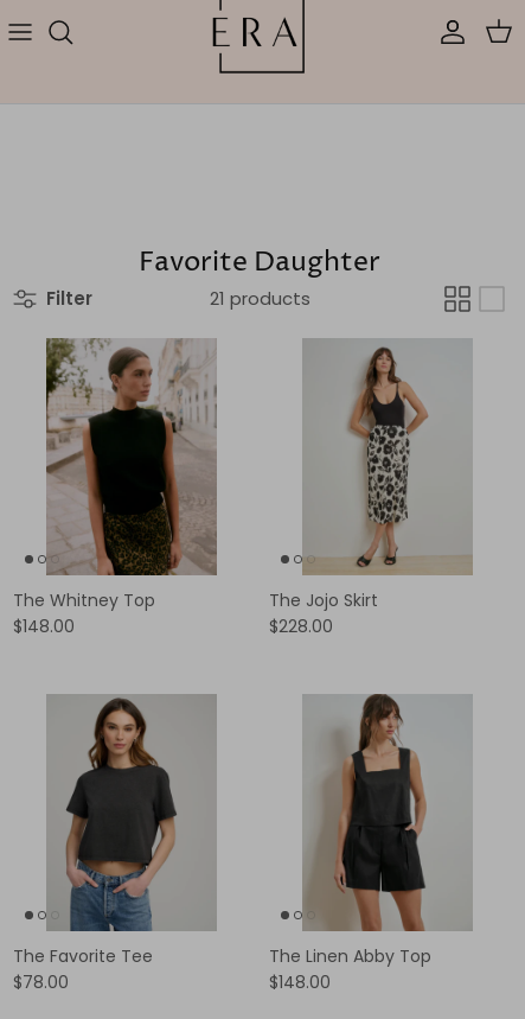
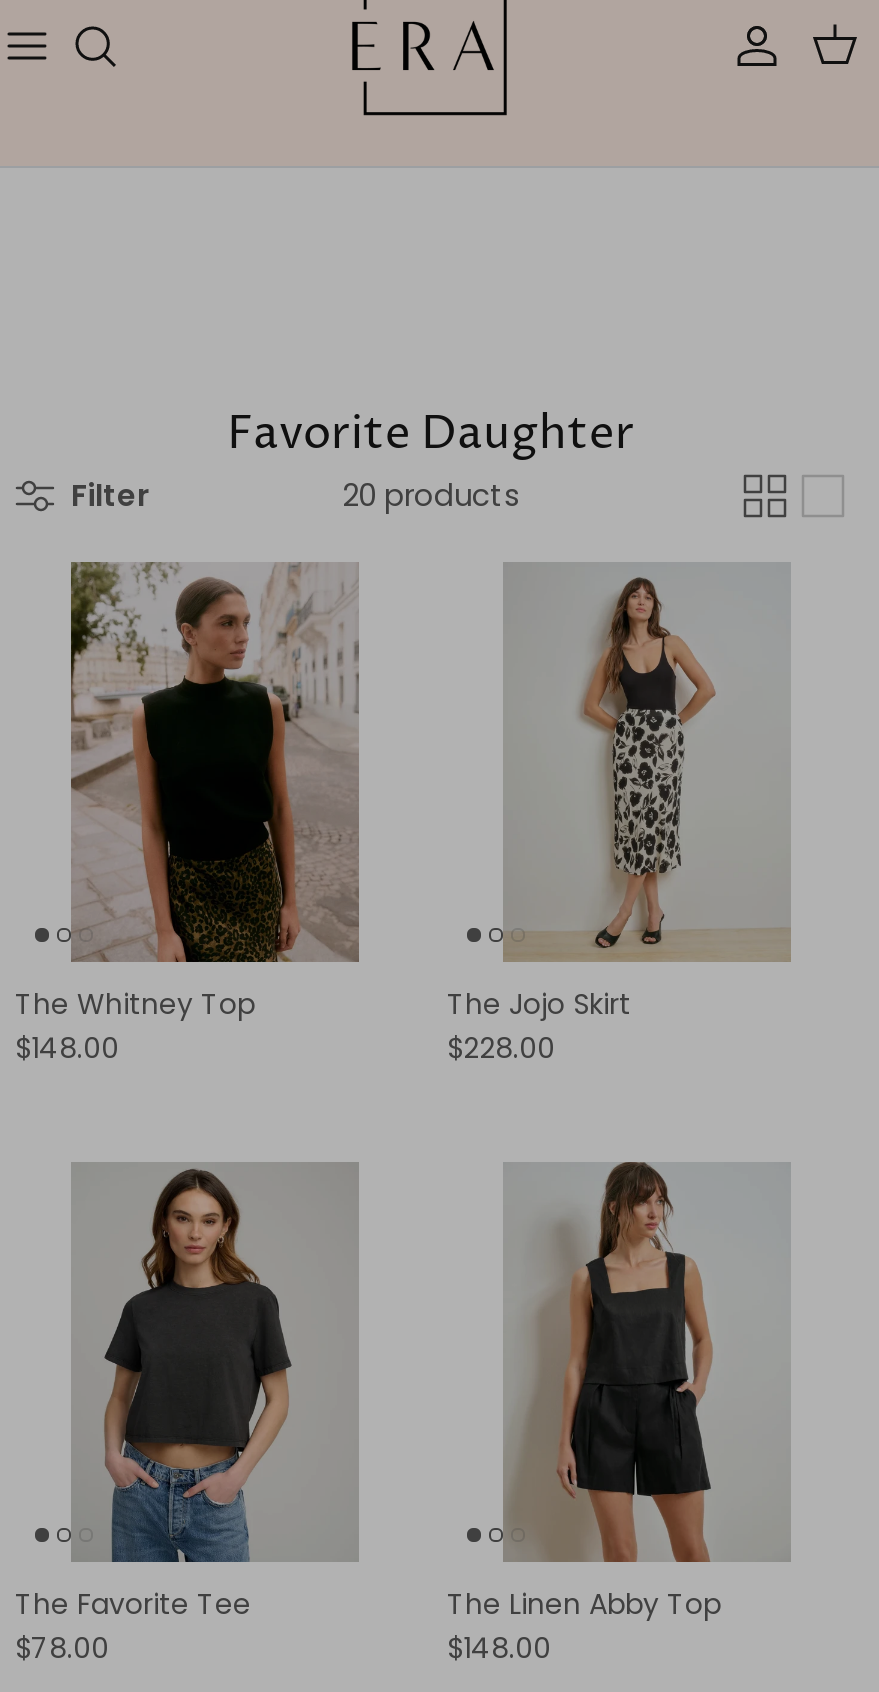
- 21 products
+ 20 products
